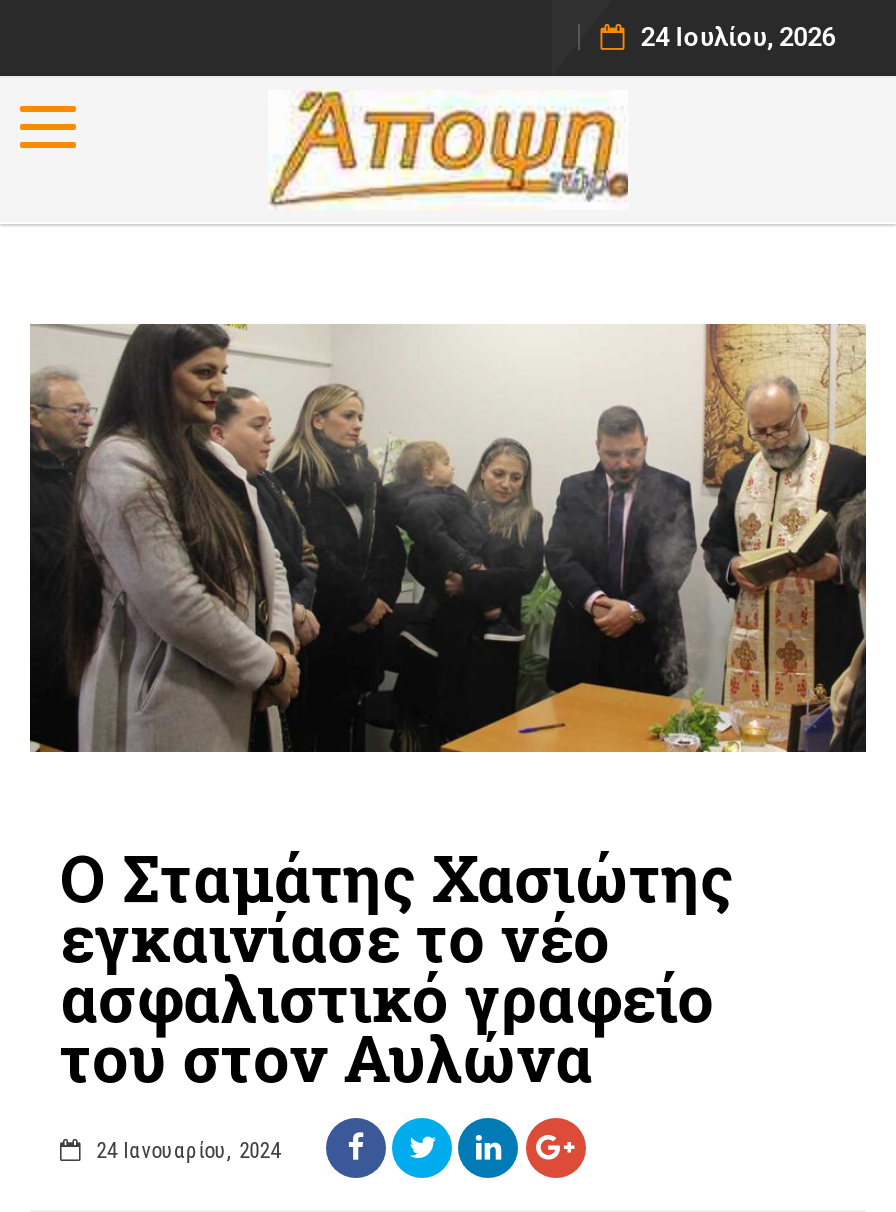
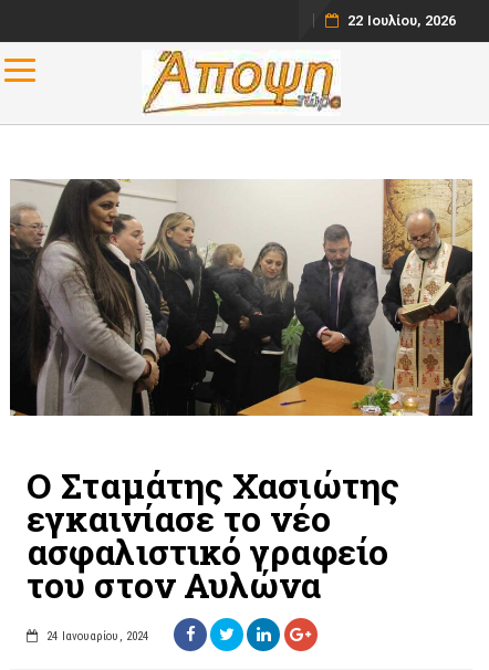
- 24 Ιουλίου, 2026
+ 22 Ιουλίου, 2026
